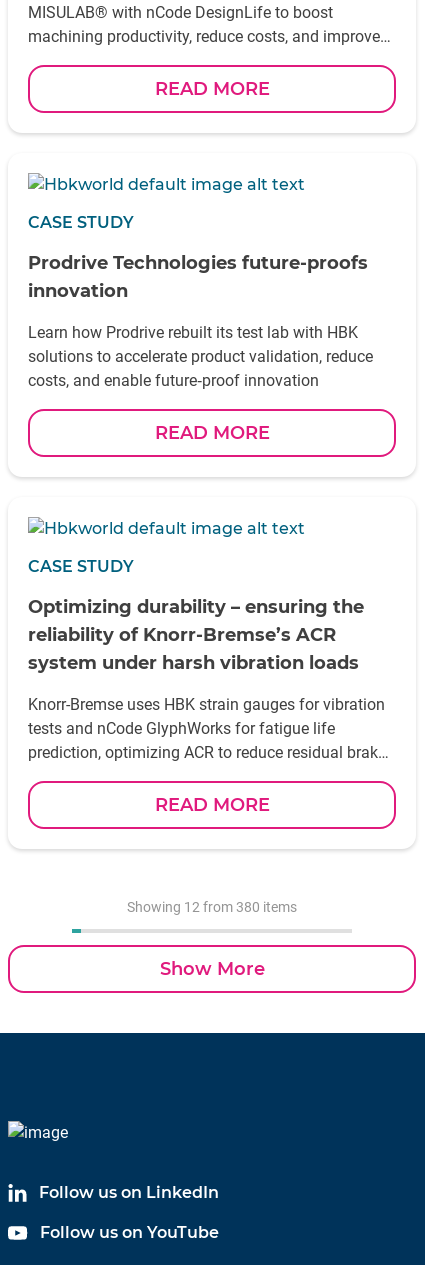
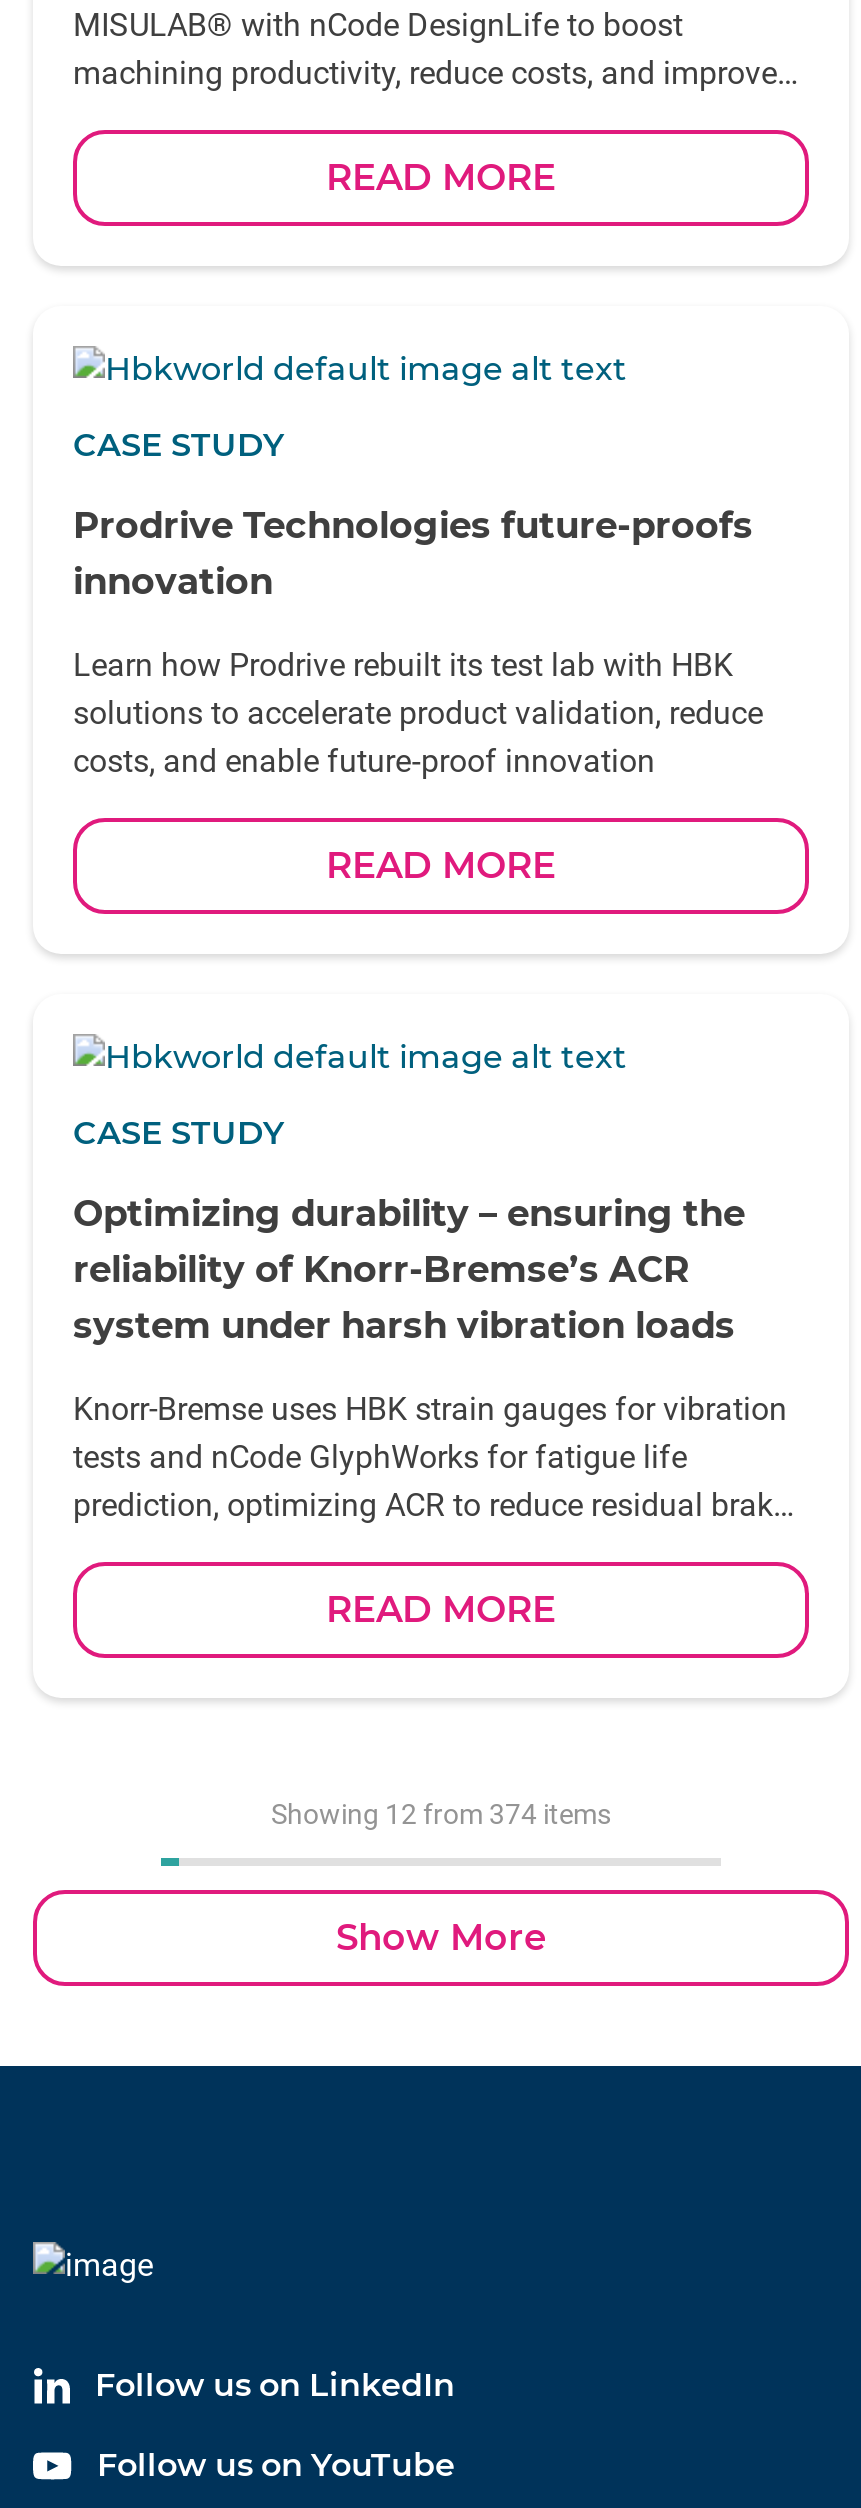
- Showing 12 from 380 items
+ Showing 12 from 374 items
